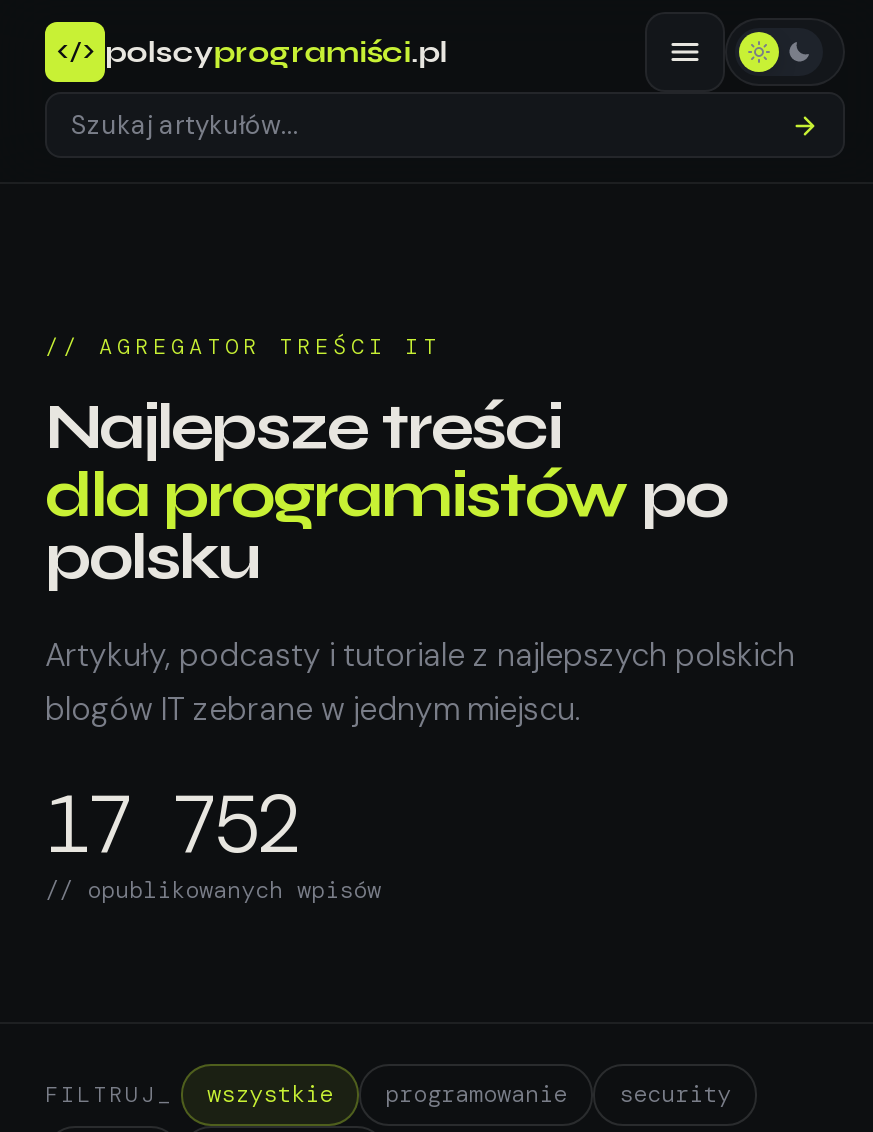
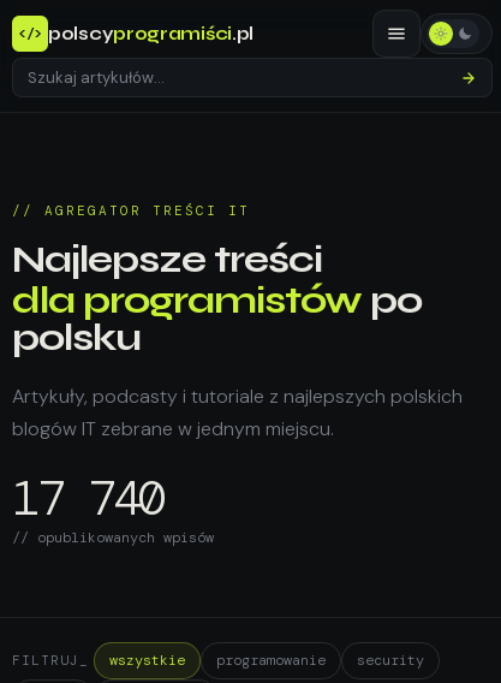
- 17 752
+ 17 740
